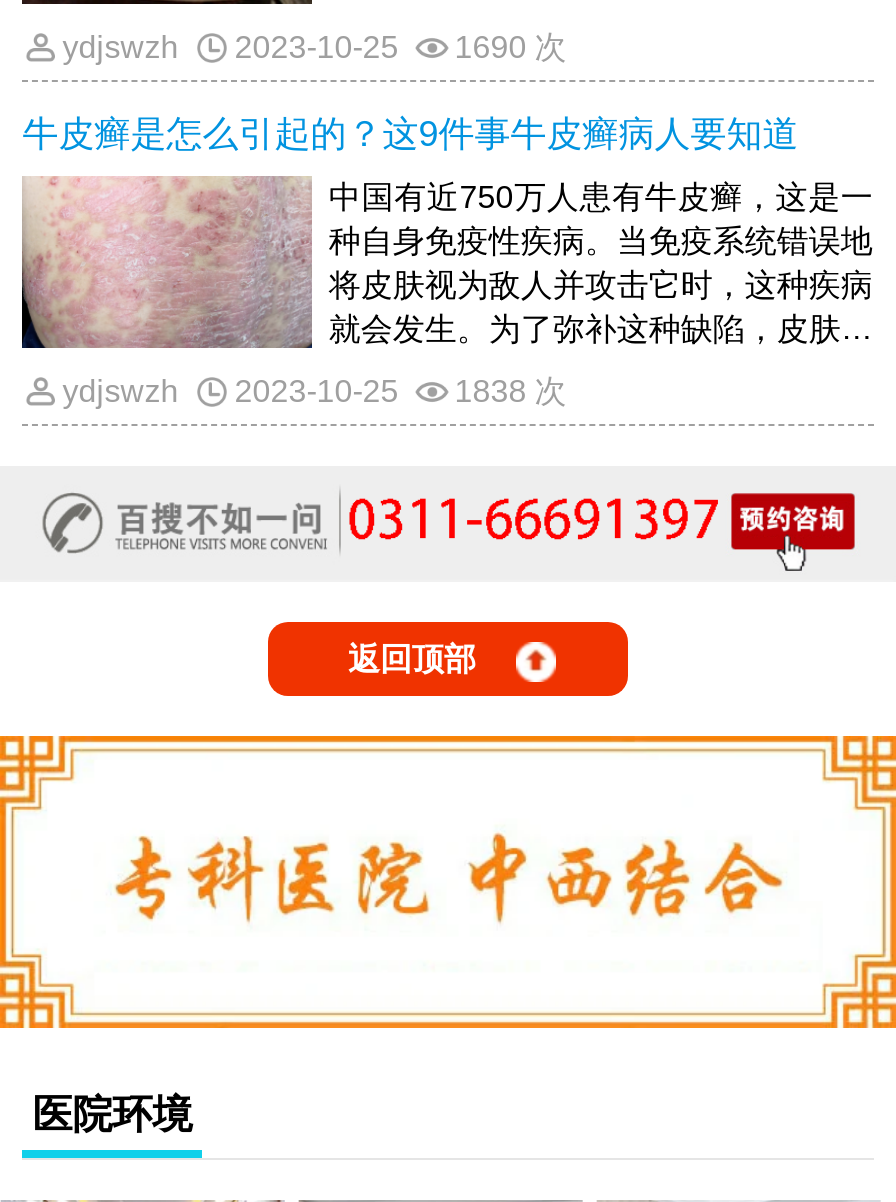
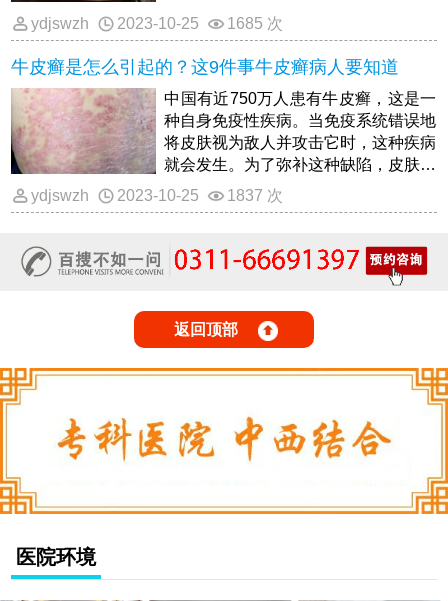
- ydjswzh 2023-10-25 1690 次
+ ydjswzh 2023-10-25 1685 次

- ydjswzh 2023-10-25 1838 次
+ ydjswzh 2023-10-25 1837 次
